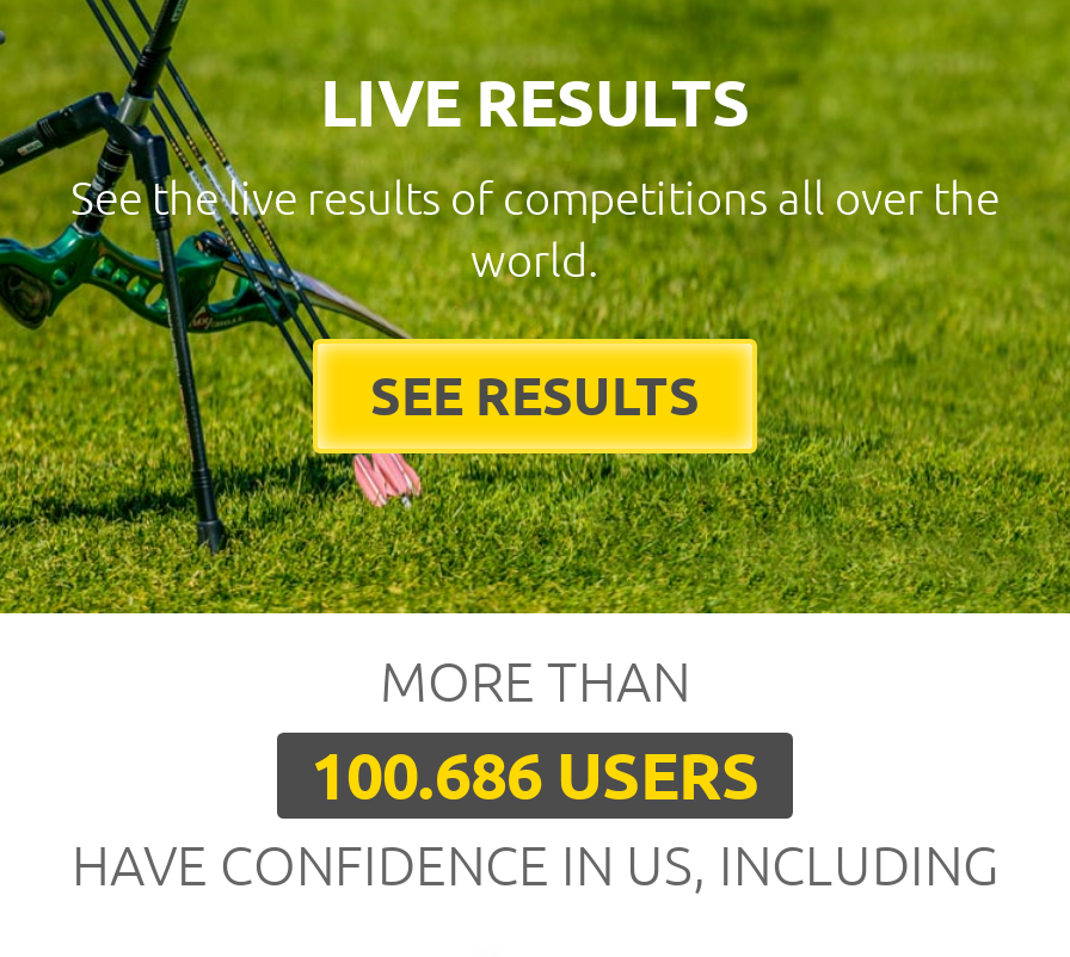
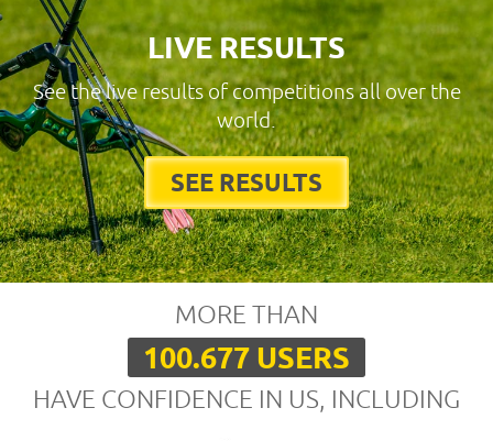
- 100.686 USERS
+ 100.677 USERS
